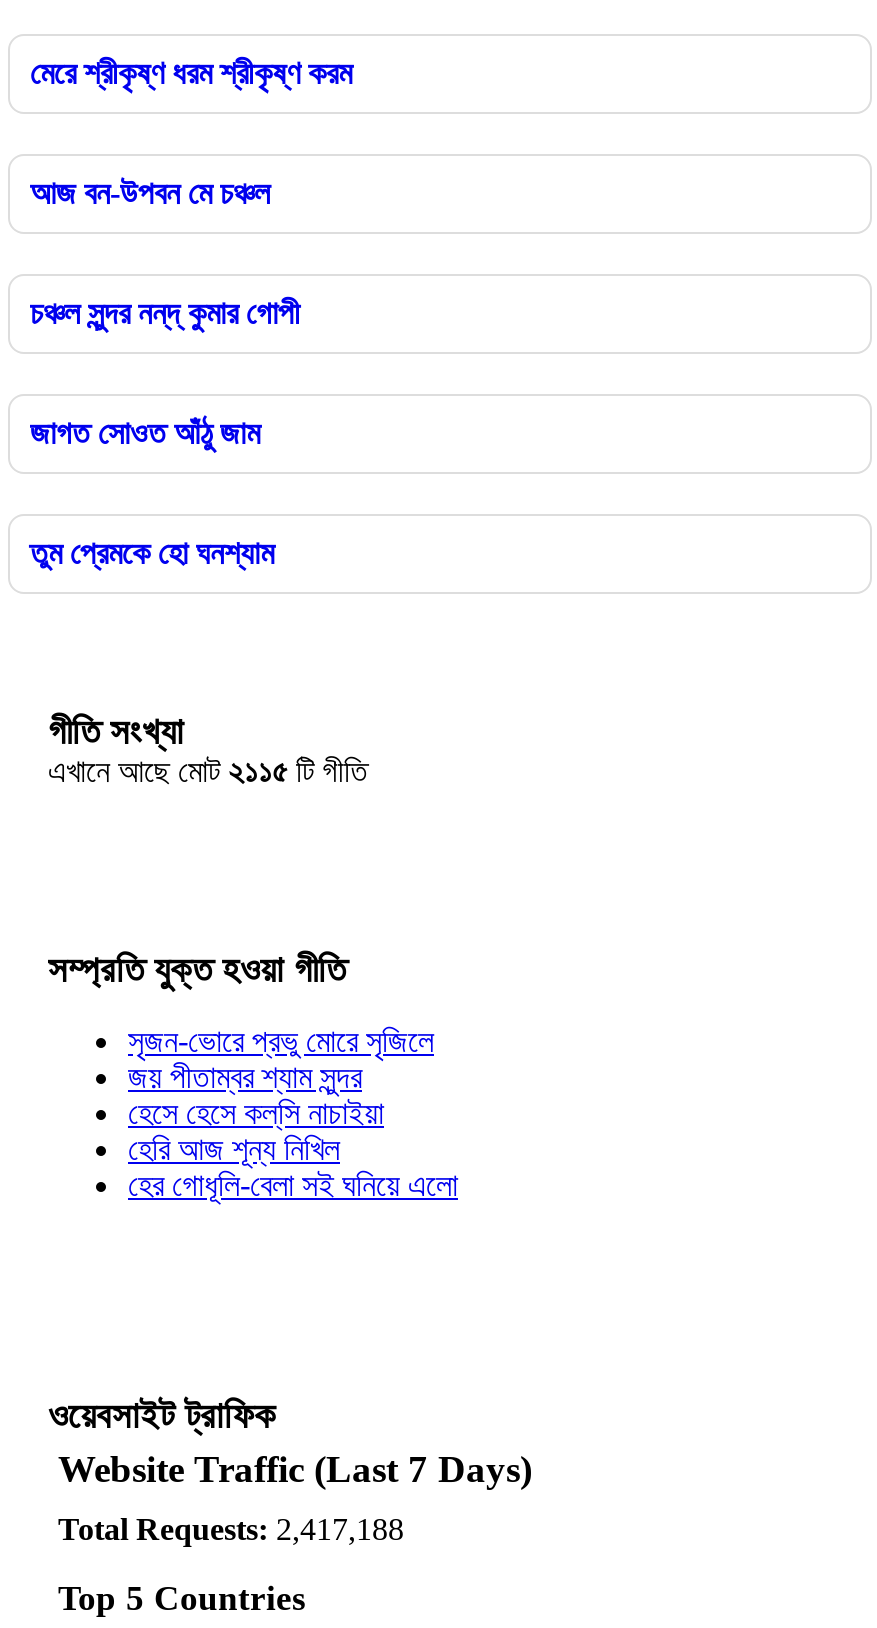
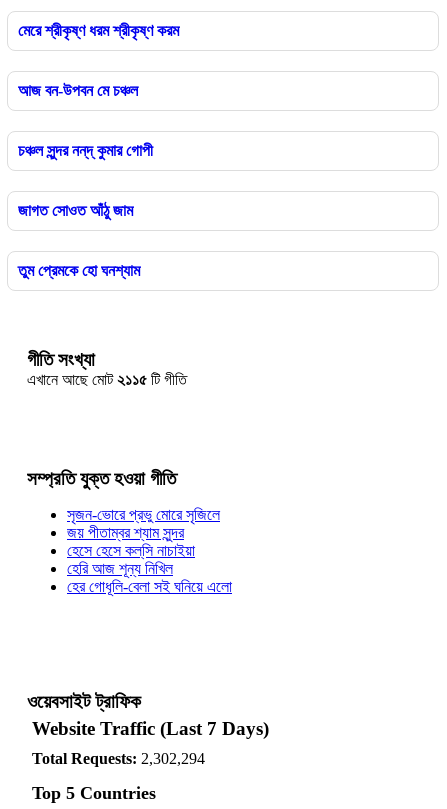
- Total Requests: 2,417,188
+ Total Requests: 2,302,294
